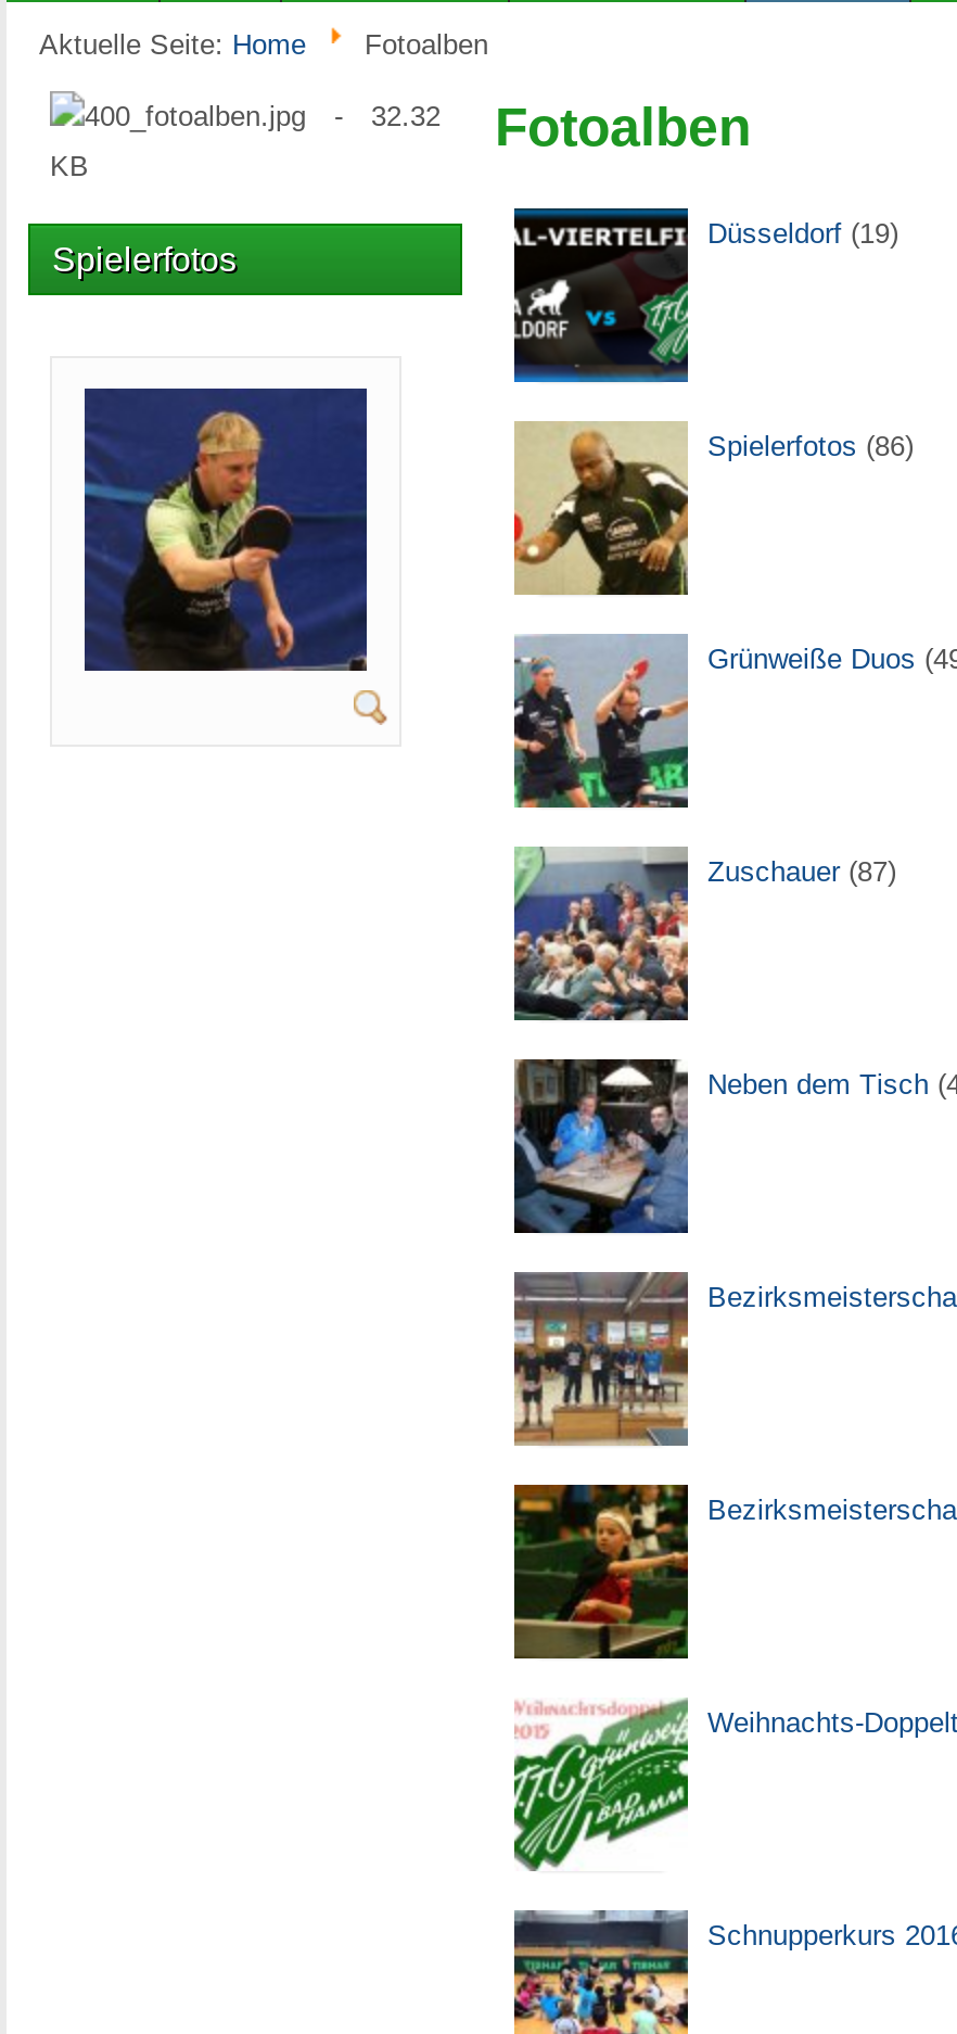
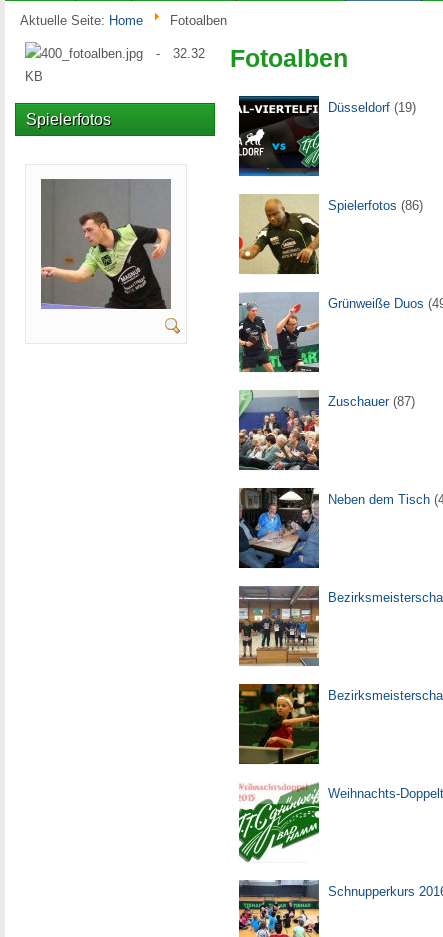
- [image]
+ [image]
